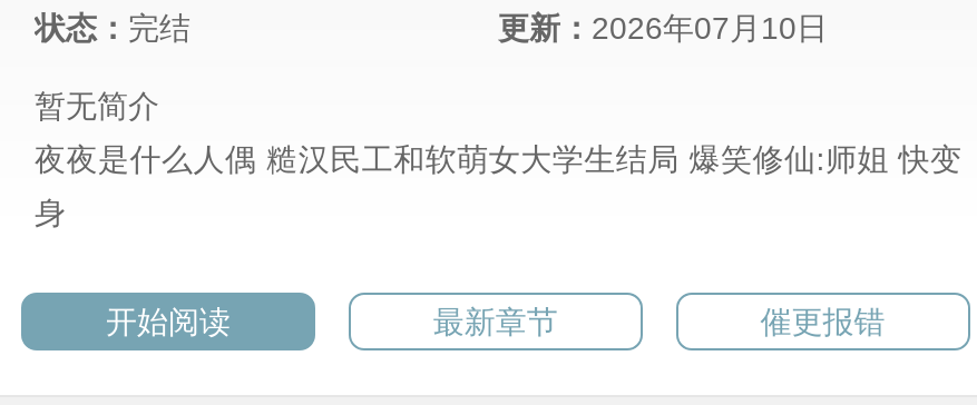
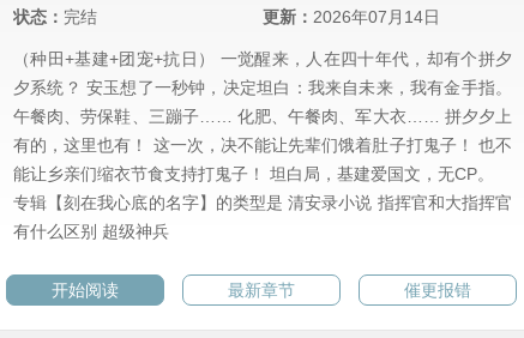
- 更新：2026年07月10日
- 暂无简介
- 夜夜是什么人偶 糙汉民工和软萌女大学生结局 爆笑修仙:师姐 快变
- 身
+ 更新：2026年07月14日
+ （种田+基建+团宠+抗日） 一觉醒来，人在四十年代，却有个拼夕
+ 夕系统？ 安玉想了一秒钟，决定坦白：我来自未来，我有金手指。
+ 午餐肉、劳保鞋、三蹦子…… 化肥、午餐肉、军大衣…… 拼夕夕上
+ 有的，这里也有！ 这一次，决不能让先辈们饿着肚子打鬼子！ 也不
+ 能让乡亲们缩衣节食支持打鬼子！ 坦白局，基建爱国文，无CP。
+ 专辑【刻在我心底的名字】的类型是 清安录小说 指挥官和大指挥官
+ 有什么区别 超级神兵
